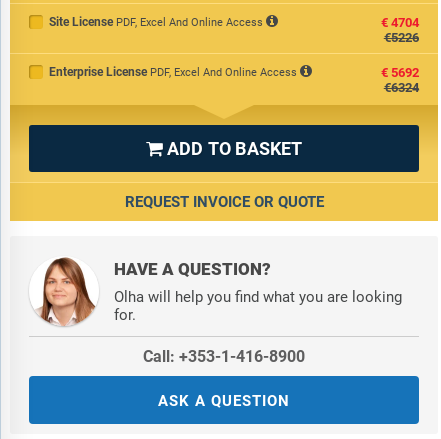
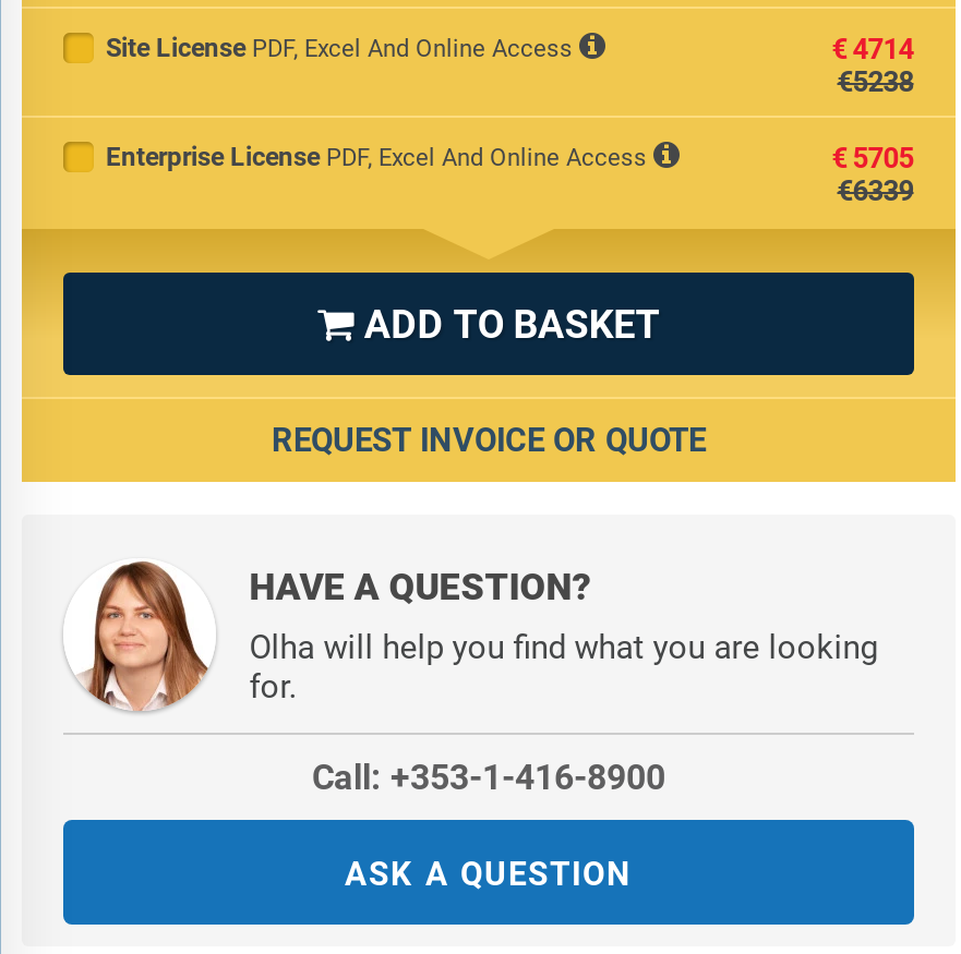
- €4704
+ €4714

- €5226
+ €5238

- €5692
+ €5705

- €6324
+ €6339
